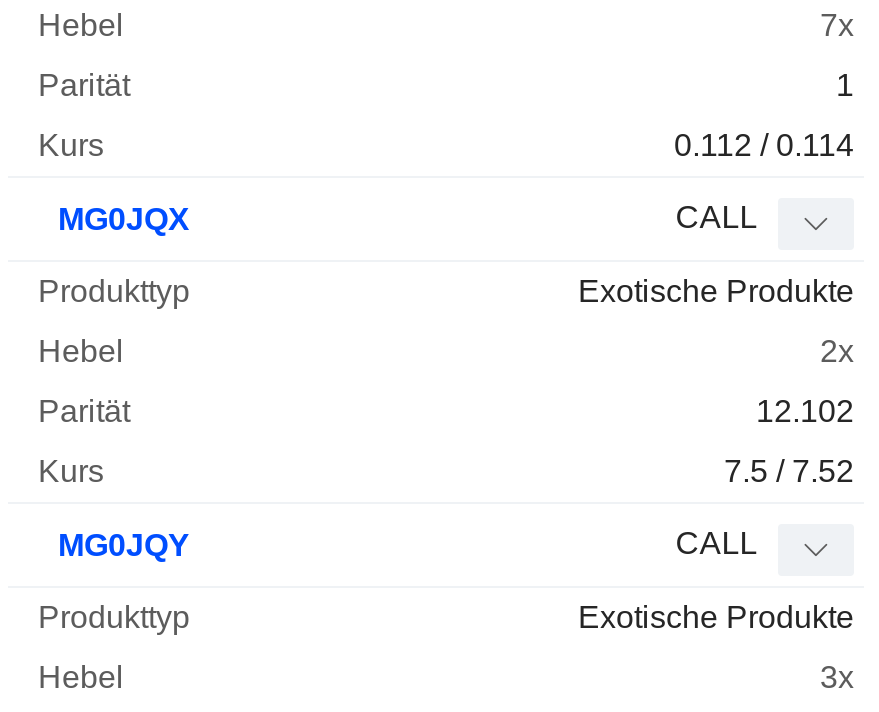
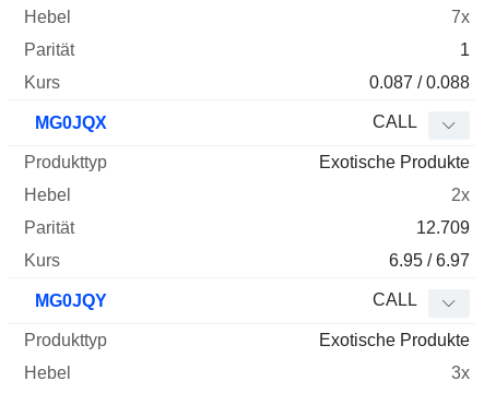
- 0.112 / 0.114
+ 0.087 / 0.088

- 12.102
+ 12.709

- 7.5 / 7.52
+ 6.95 / 6.97
